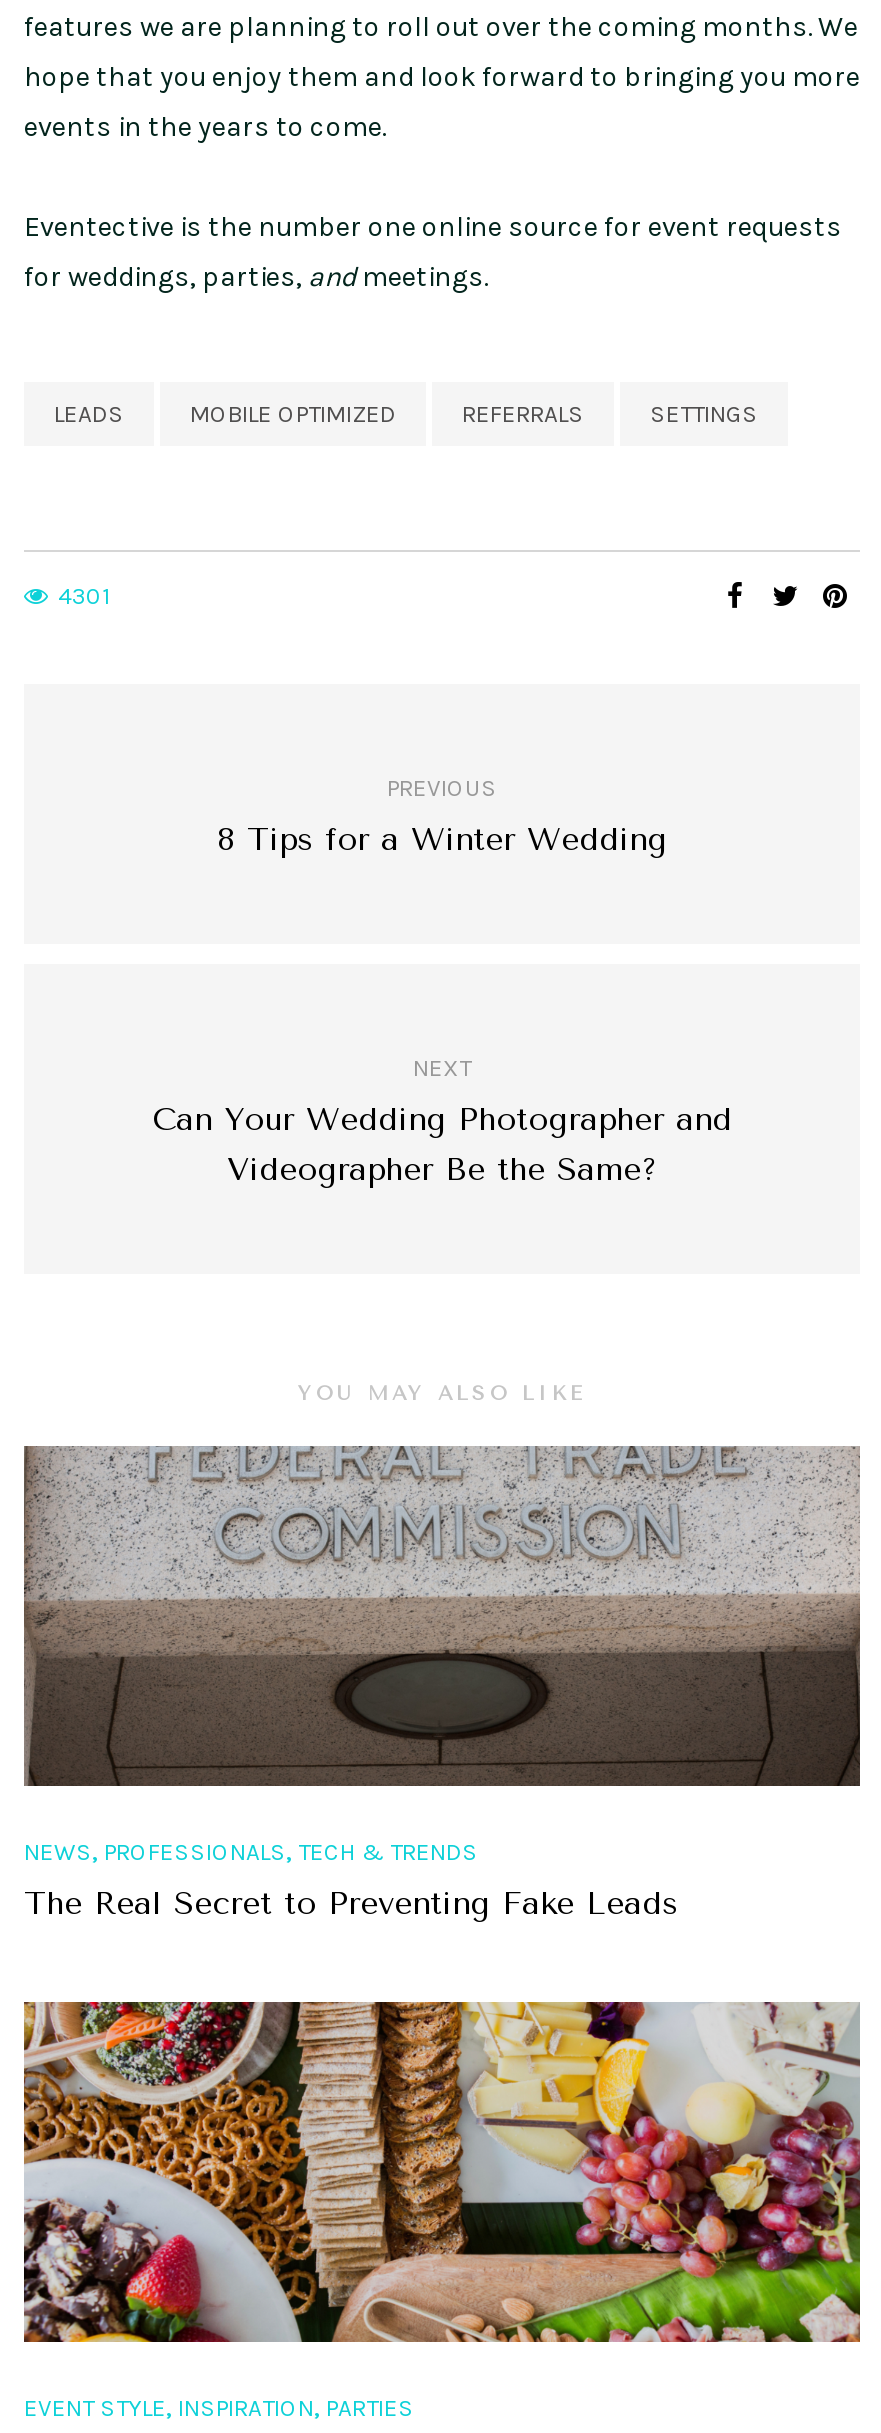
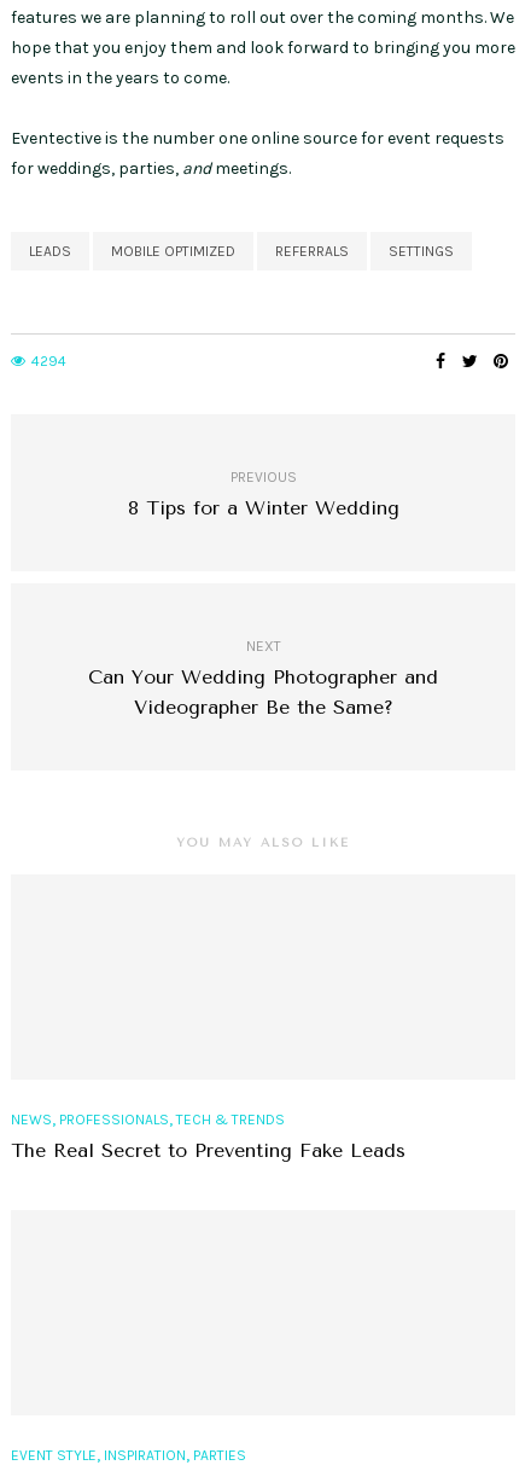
- 4301
+ 4294

- [image]

- [image]
